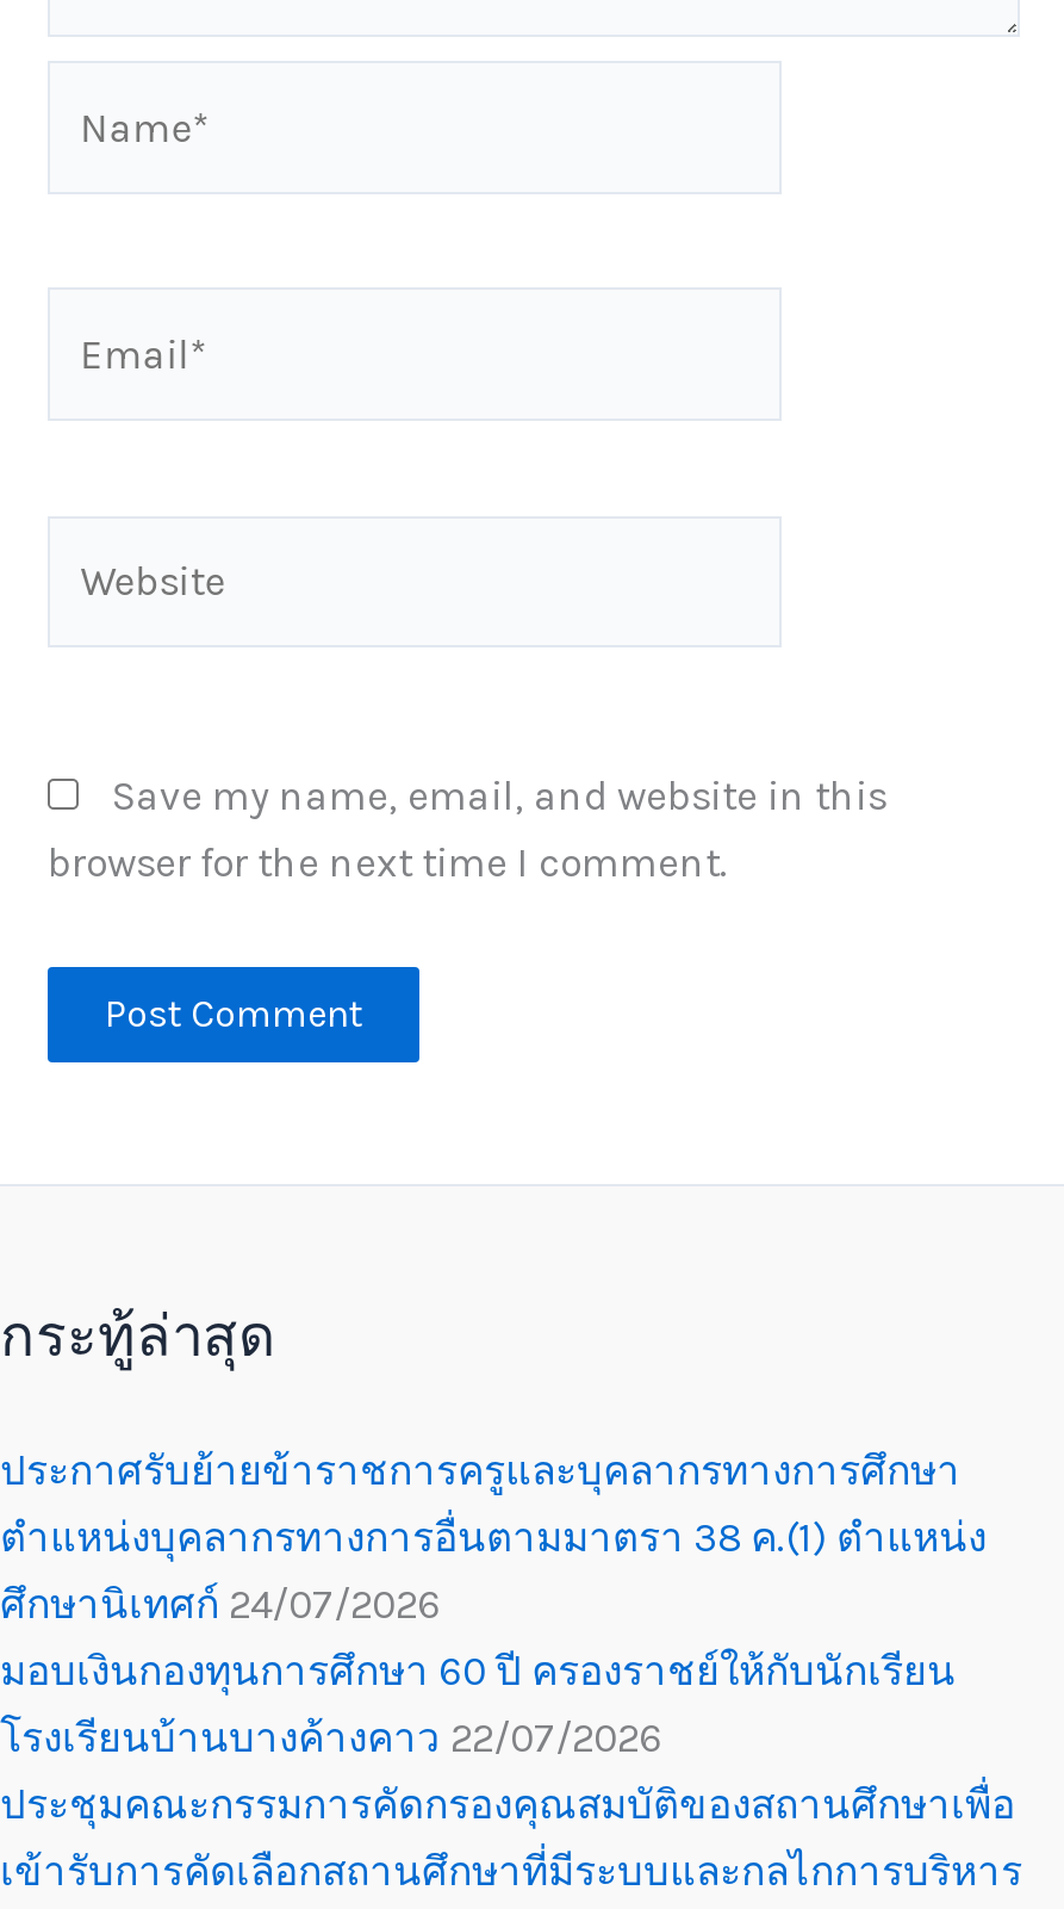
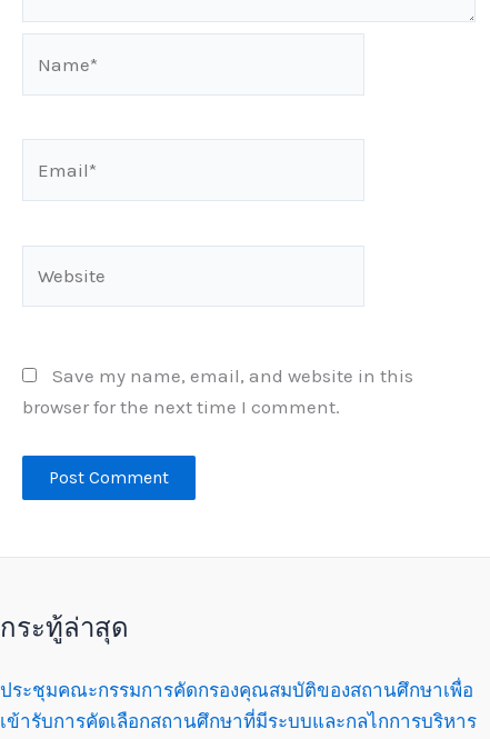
- ประกาศรับย้ายข้าราชการครูและบุคลากรทางการศึกษา
- ตำแหน่งบุคลากรทางการอื่นตามมาตรา 38 ค.(1) ตำแหน่ง
- ศึกษานิเทศก์ 24/07/2026
- มอบเงินกองทุนการศึกษา 60 ปี ครองราชย์ให้กับนักเรียน
- โรงเรียนบ้านบางค้างคาว 22/07/2026
